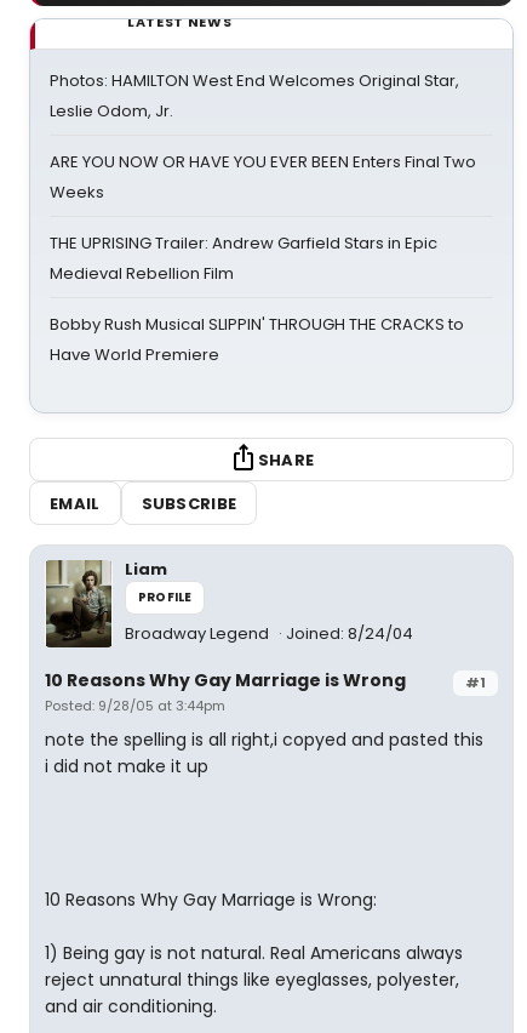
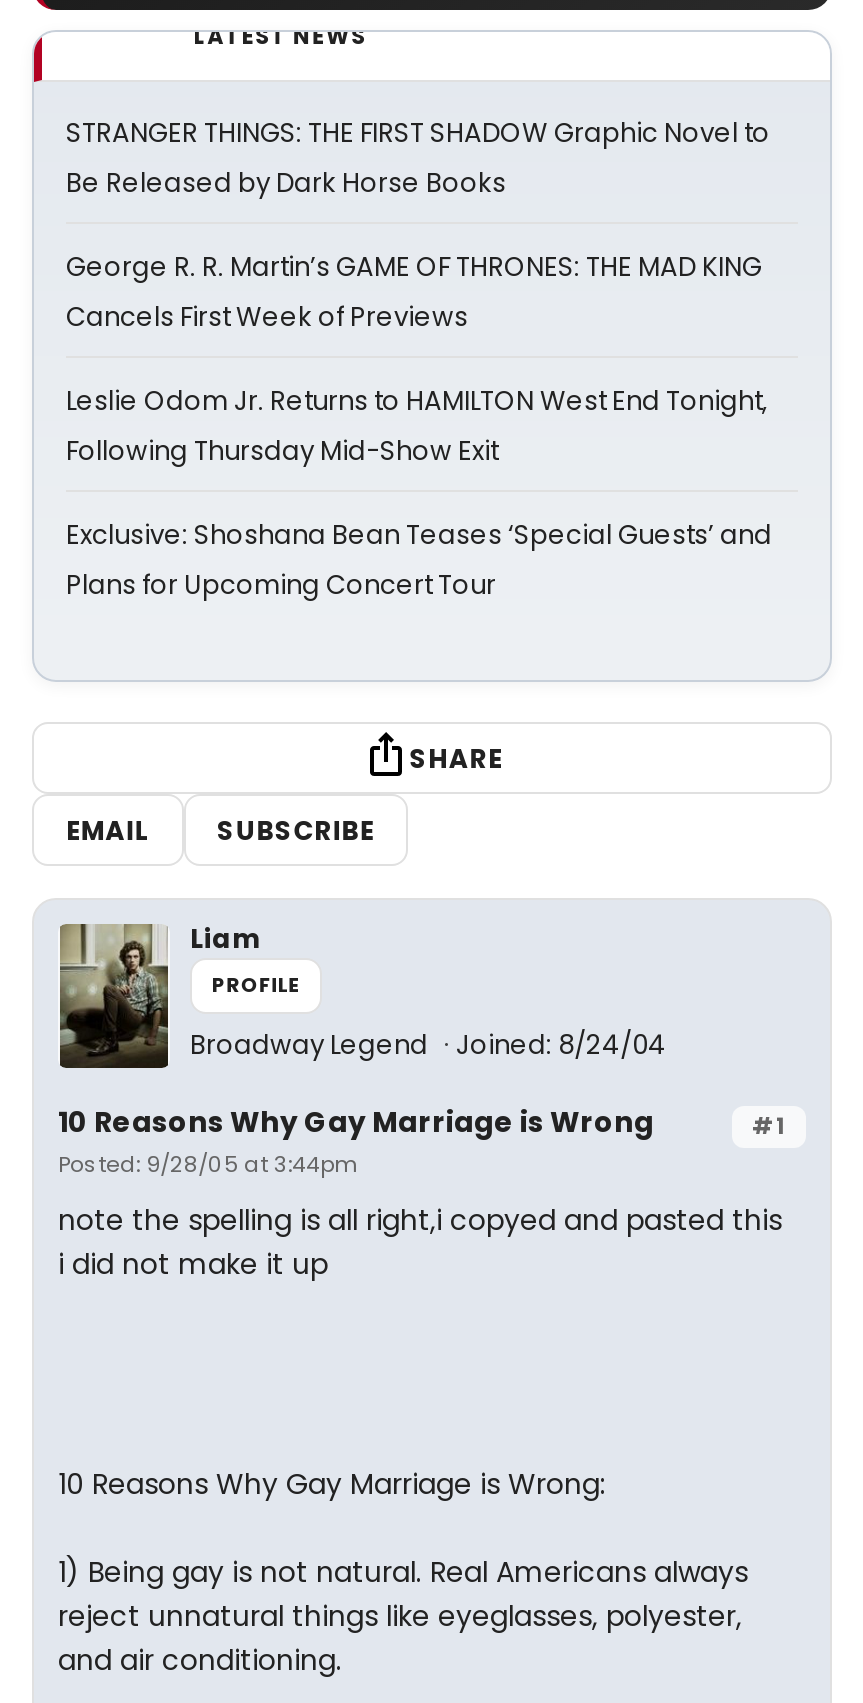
- Photos: HAMILTON West End Welcomes Original Star,
- Leslie Odom, Jr.
+ STRANGER THINGS: THE FIRST SHADOW Graphic Novel to
+ Be Released by Dark Horse Books

- ARE YOU NOW OR HAVE YOU EVER BEEN Enters Final Two
- Weeks
+ George R. R. Martin’s GAME OF THRONES: THE MAD KING
+ Cancels First Week of Previews

- THE UPRISING Trailer: Andrew Garfield Stars in Epic
- Medieval Rebellion Film
+ Leslie Odom Jr. Returns to HAMILTON West End Tonight,
+ Following Thursday Mid-Show Exit

- Bobby Rush Musical SLIPPIN' THROUGH THE CRACKS to
- Have World Premiere
+ Exclusive: Shoshana Bean Teases ‘Special Guests’ and
+ Plans for Upcoming Concert Tour
